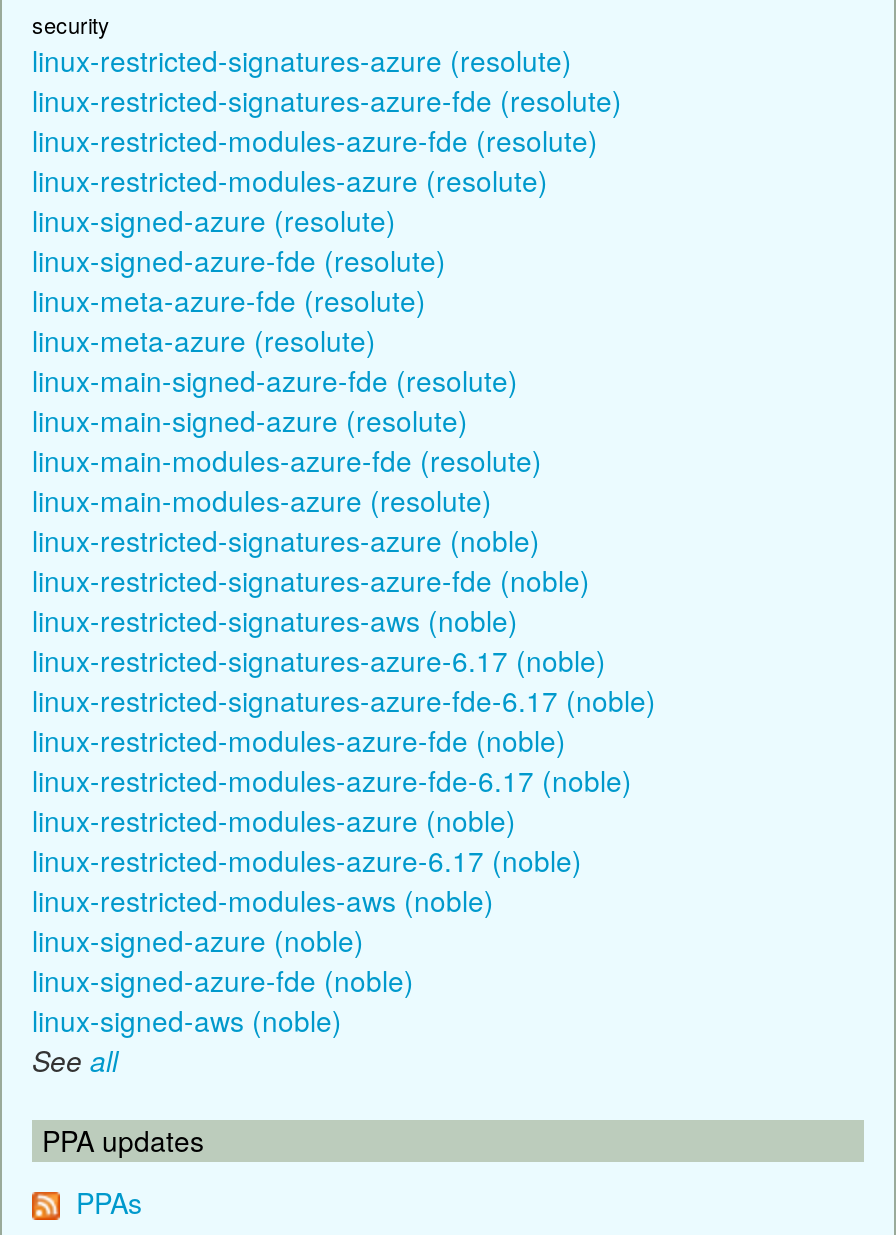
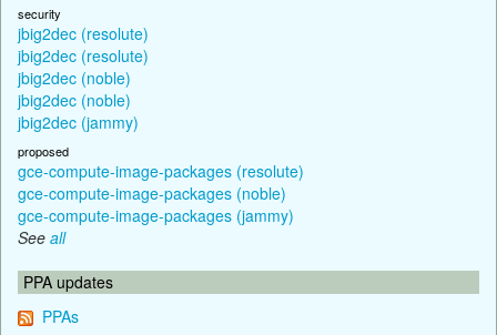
- linux-restricted-signatures-azure (resolute)
- linux-restricted-signatures-azure-fde (resolute)
- linux-restricted-modules-azure-fde (resolute)
- linux-restricted-modules-azure (resolute)
- linux-signed-azure (resolute)
- linux-signed-azure-fde (resolute)
- linux-meta-azure-fde (resolute)
- linux-meta-azure (resolute)
- linux-main-signed-azure-fde (resolute)
- linux-main-signed-azure (resolute)
- linux-main-modules-azure-fde (resolute)
- linux-main-modules-azure (resolute)
- linux-restricted-signatures-azure (noble)
- linux-restricted-signatures-azure-fde (noble)
- linux-restricted-signatures-aws (noble)
- linux-restricted-signatures-azure-6.17 (noble)
- linux-restricted-signatures-azure-fde-6.17 (noble)
- linux-restricted-modules-azure-fde (noble)
- linux-restricted-modules-azure-fde-6.17 (noble)
- linux-restricted-modules-azure (noble)
- linux-restricted-modules-azure-6.17 (noble)
- linux-restricted-modules-aws (noble)
- linux-signed-azure (noble)
- linux-signed-azure-fde (noble)
- linux-signed-aws (noble)
+ jbig2dec (resolute)
+ jbig2dec (resolute)
+ jbig2dec (noble)
+ jbig2dec (noble)
+ jbig2dec (jammy)
+ proposed
+ gce-compute-image-packages (resolute)
+ gce-compute-image-packages (noble)
+ gce-compute-image-packages (jammy)
